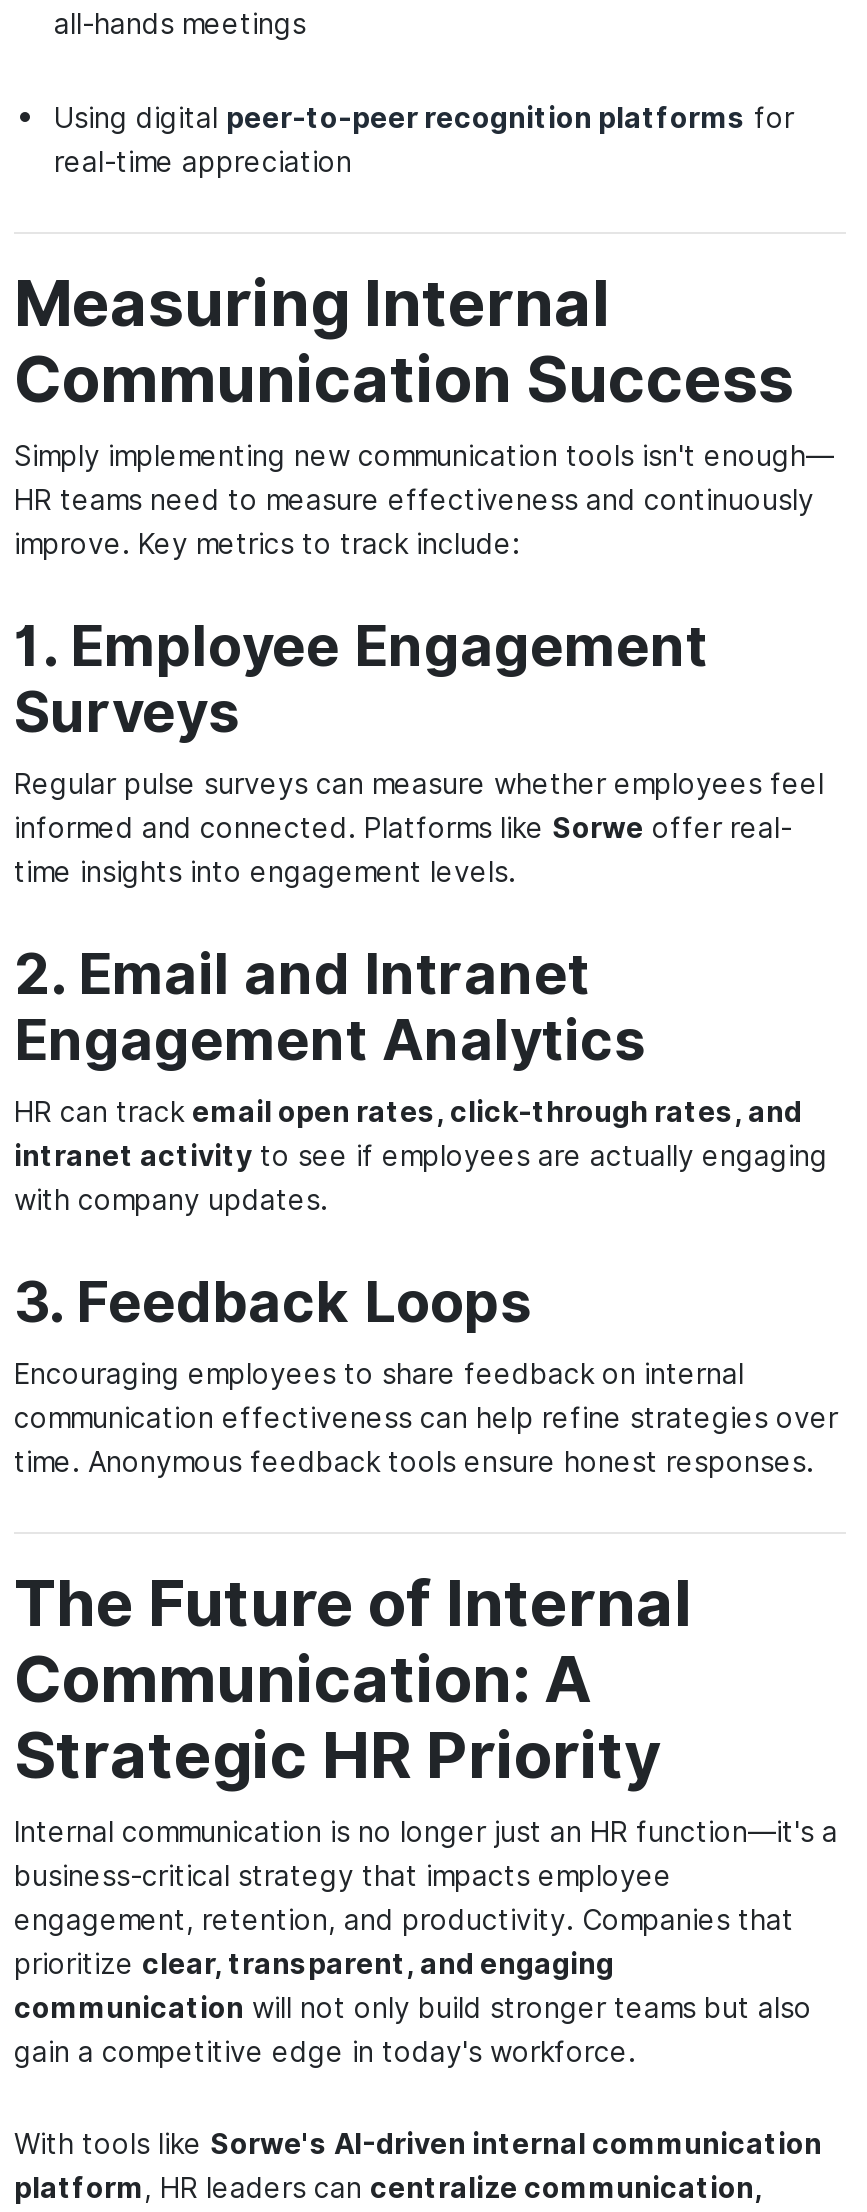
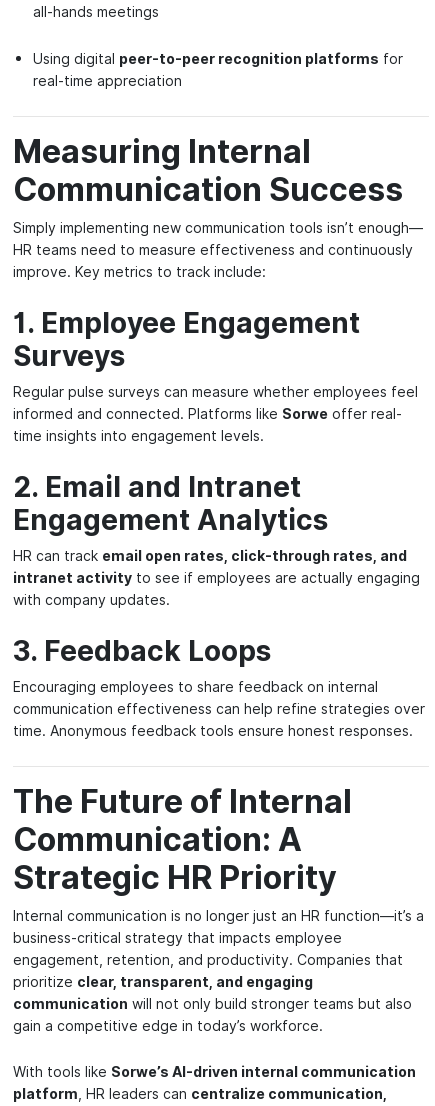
- Simply implementing new communication tools isn't enough—
+ Simply implementing new communication tools isn’t enough—

- Internal communication is no longer just an HR function—it's a
+ Internal communication is no longer just an HR function—it’s a

- gain a competitive edge in today's workforce.
+ gain a competitive edge in today’s workforce.

- With tools like Sorwe's AI-driven internal communication
+ With tools like Sorwe’s AI-driven internal communication
